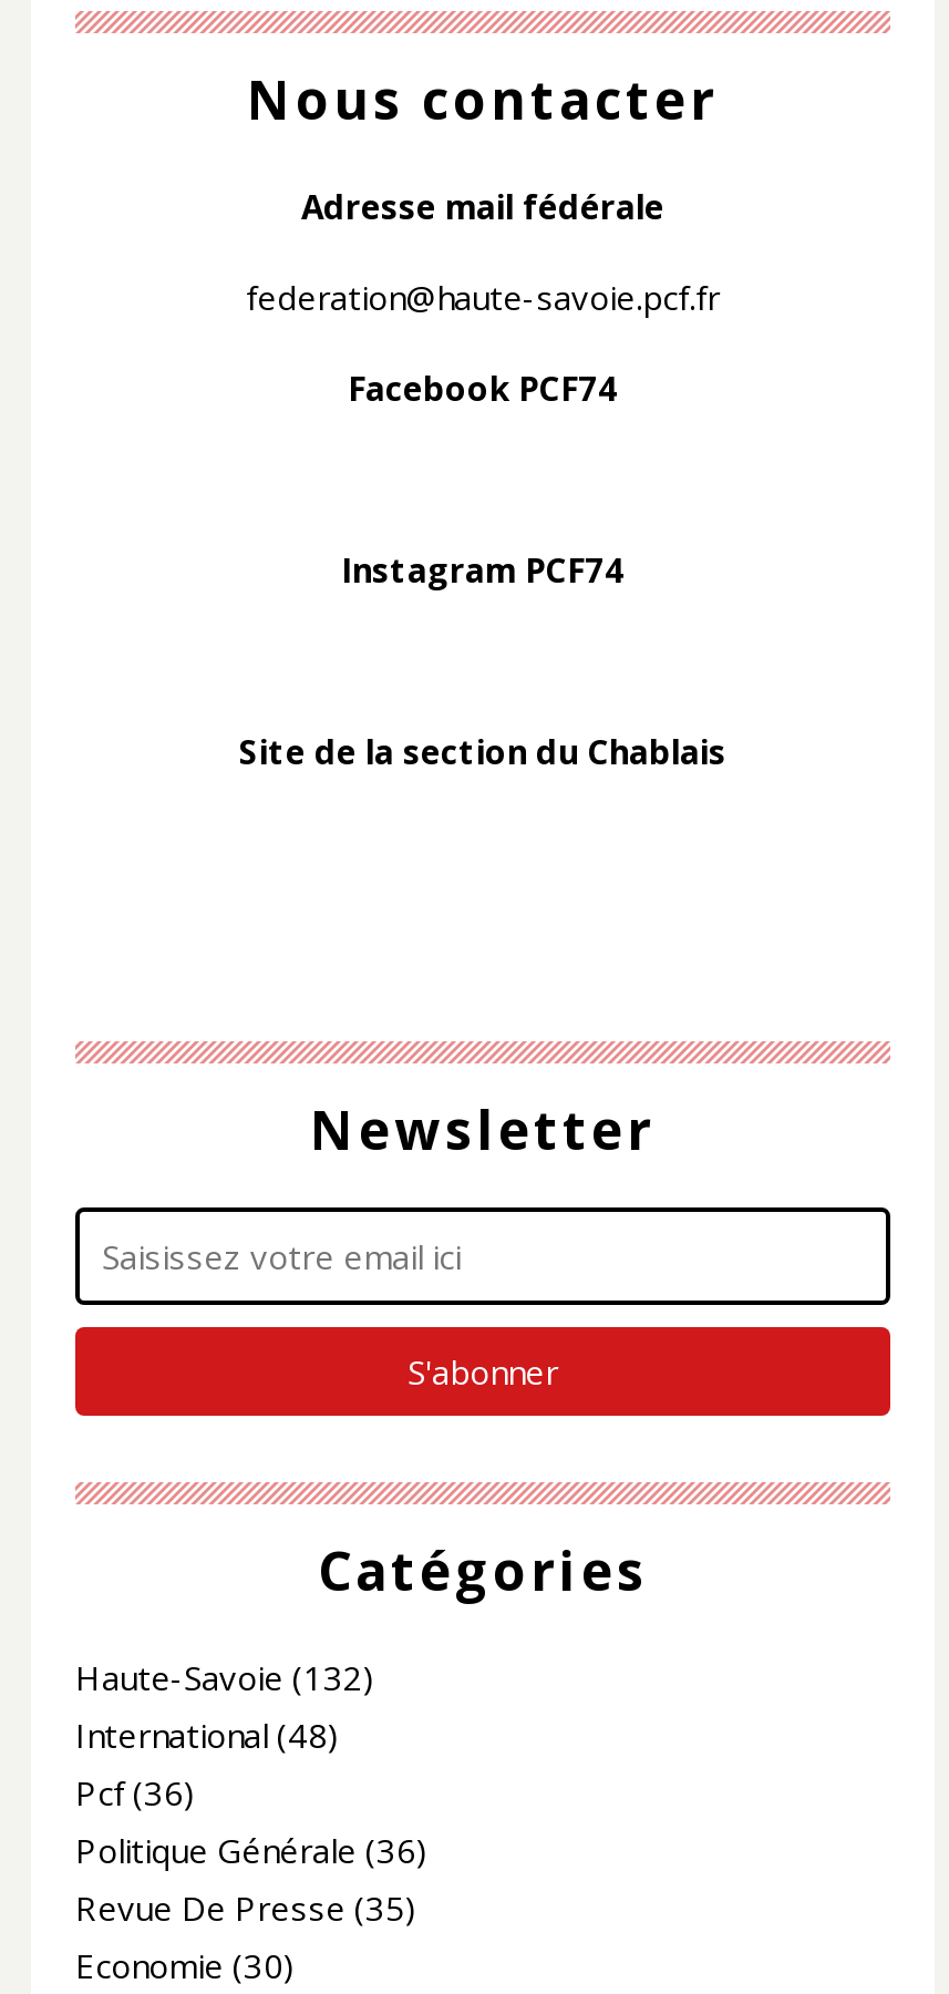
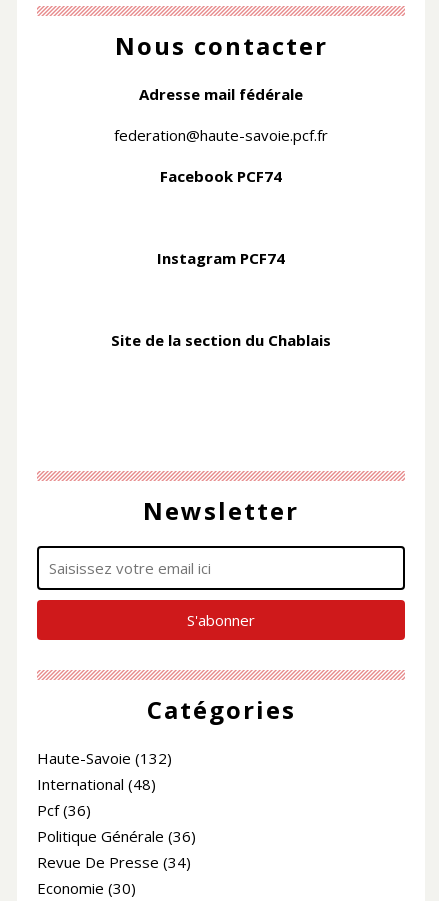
- Revue De Presse (35)
+ Revue De Presse (34)
